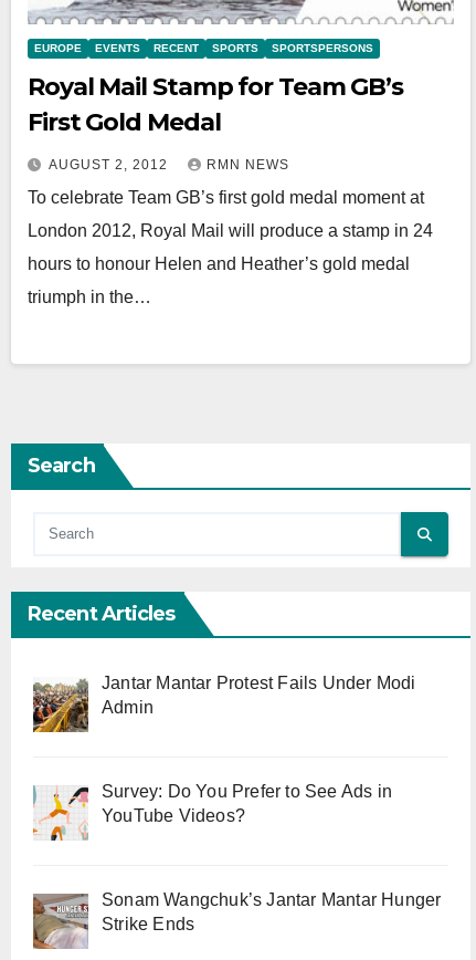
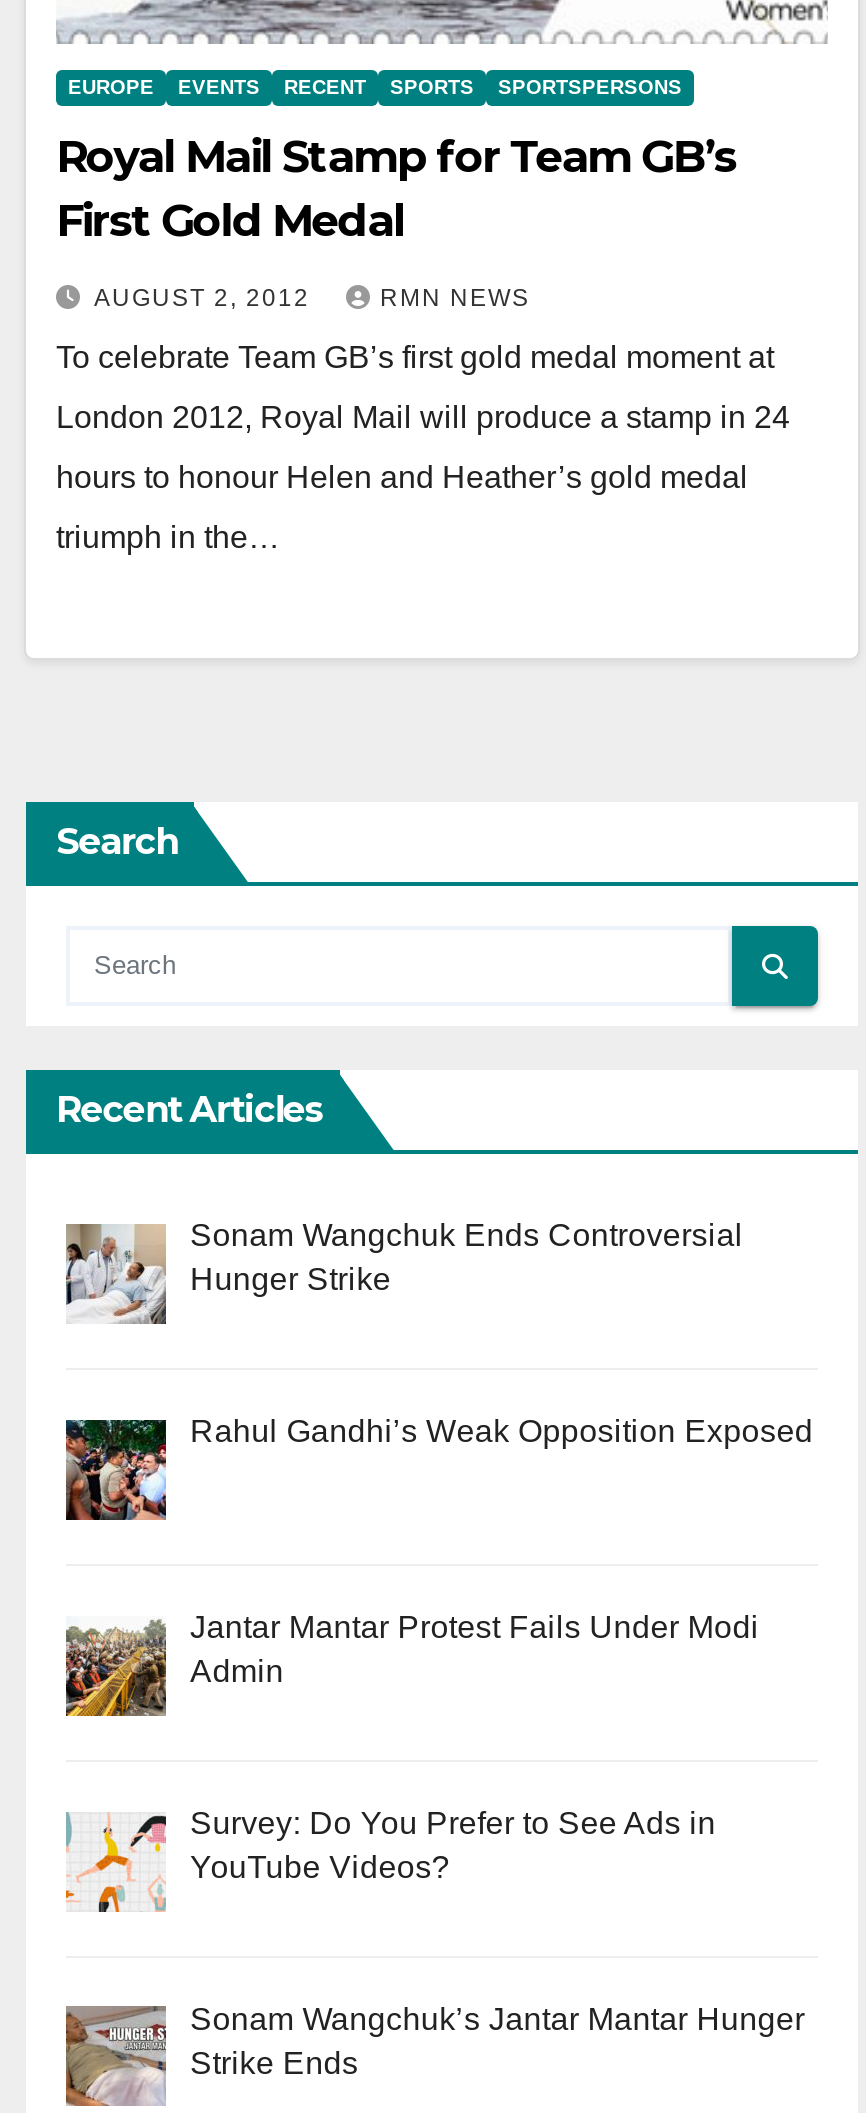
+ [image]
+ Rahul Gandhi’s Weak Opposition Exposed

+ [image]
+ Sonam Wangchuk Ends Controversial
+ Hunger Strike
